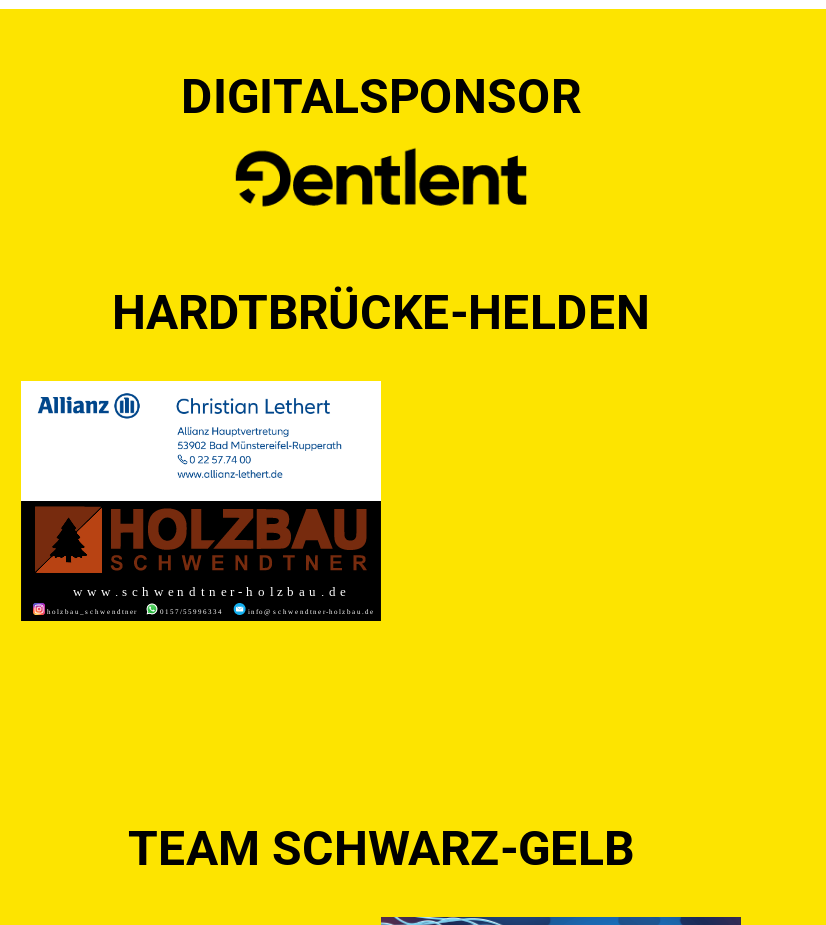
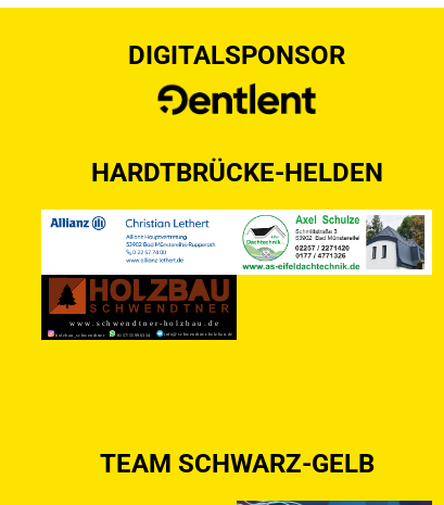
+ [image]
